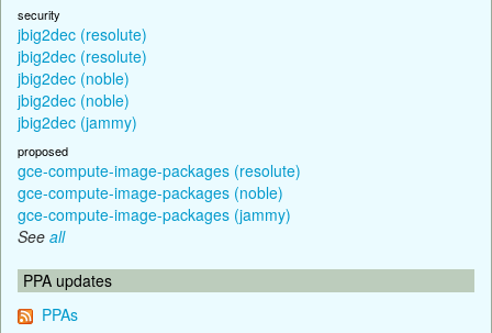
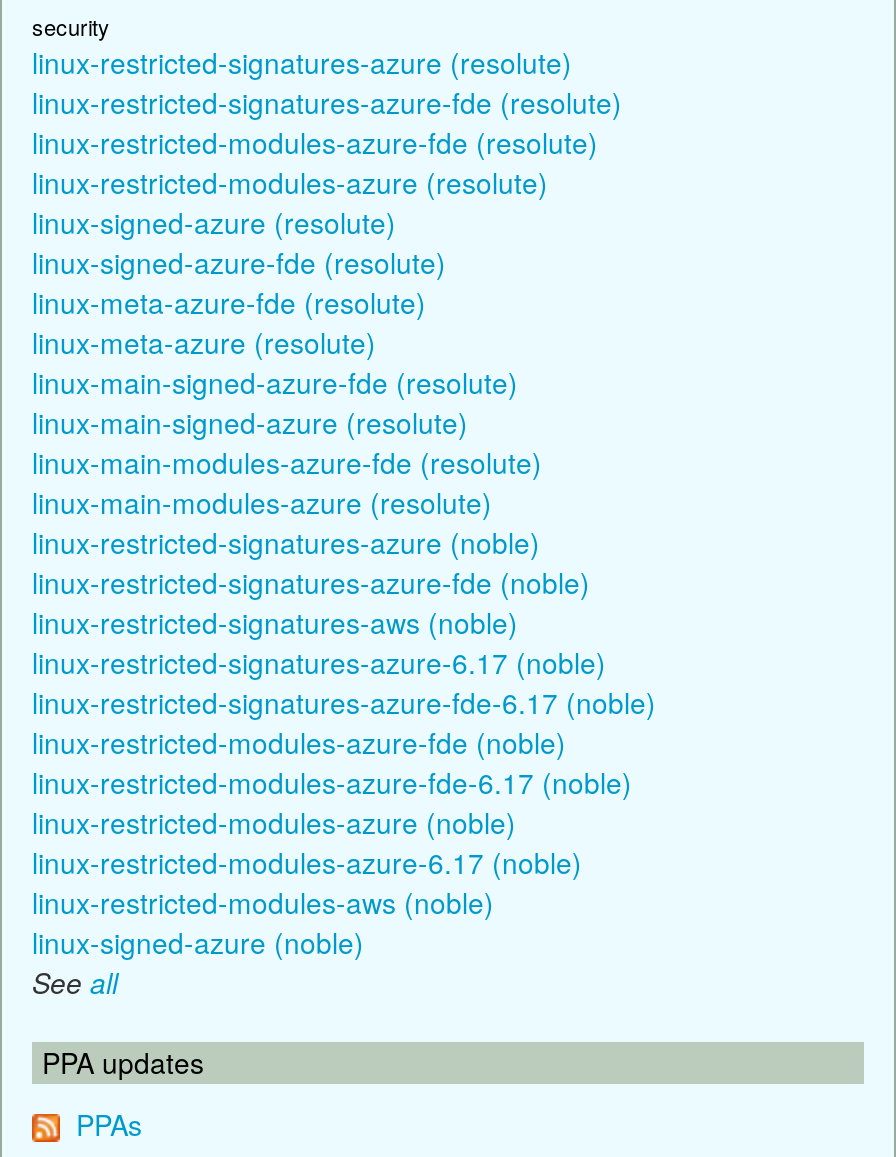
- jbig2dec (resolute)
- jbig2dec (resolute)
- jbig2dec (noble)
- jbig2dec (noble)
- jbig2dec (jammy)
- proposed
- gce-compute-image-packages (resolute)
- gce-compute-image-packages (noble)
- gce-compute-image-packages (jammy)
+ linux-restricted-signatures-azure (resolute)
+ linux-restricted-signatures-azure-fde (resolute)
+ linux-restricted-modules-azure-fde (resolute)
+ linux-restricted-modules-azure (resolute)
+ linux-signed-azure (resolute)
+ linux-signed-azure-fde (resolute)
+ linux-meta-azure-fde (resolute)
+ linux-meta-azure (resolute)
+ linux-main-signed-azure-fde (resolute)
+ linux-main-signed-azure (resolute)
+ linux-main-modules-azure-fde (resolute)
+ linux-main-modules-azure (resolute)
+ linux-restricted-signatures-azure (noble)
+ linux-restricted-signatures-azure-fde (noble)
+ linux-restricted-signatures-aws (noble)
+ linux-restricted-signatures-azure-6.17 (noble)
+ linux-restricted-signatures-azure-fde-6.17 (noble)
+ linux-restricted-modules-azure-fde (noble)
+ linux-restricted-modules-azure-fde-6.17 (noble)
+ linux-restricted-modules-azure (noble)
+ linux-restricted-modules-azure-6.17 (noble)
+ linux-restricted-modules-aws (noble)
+ linux-signed-azure (noble)
